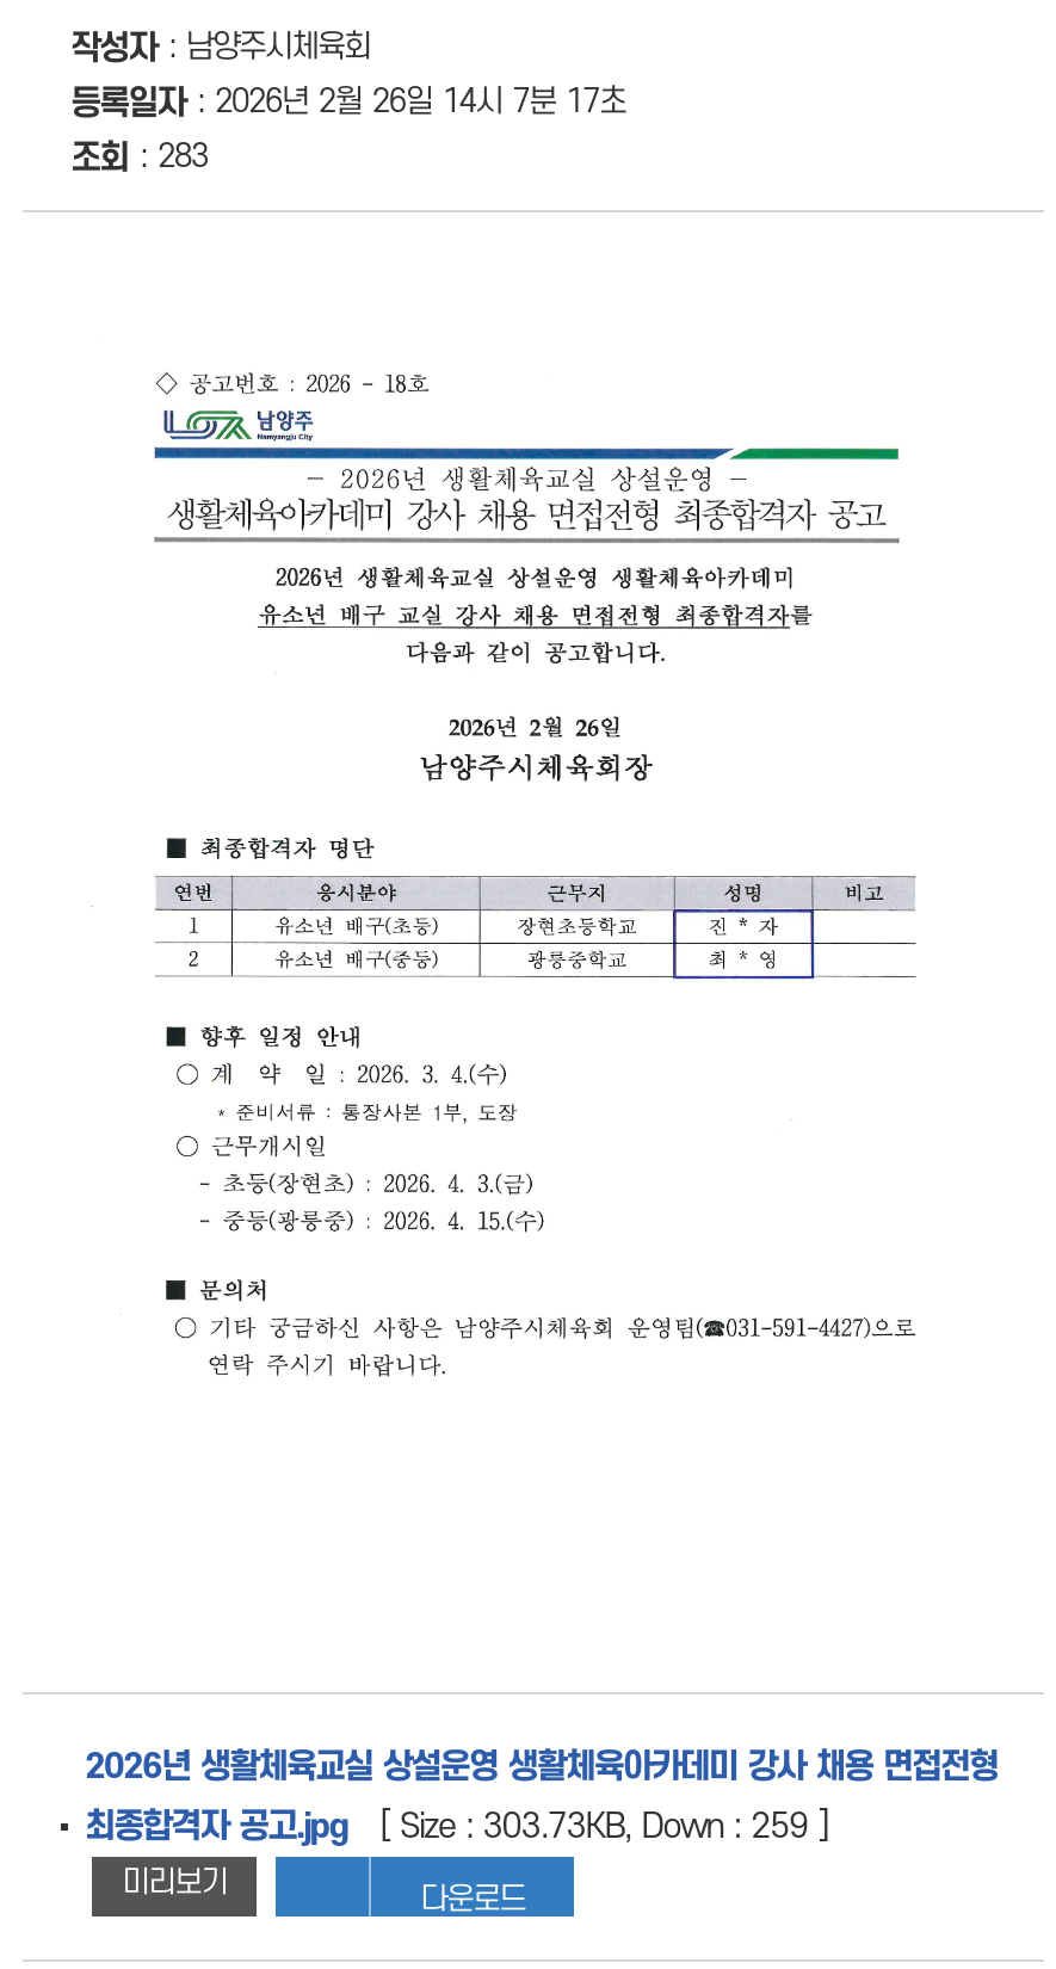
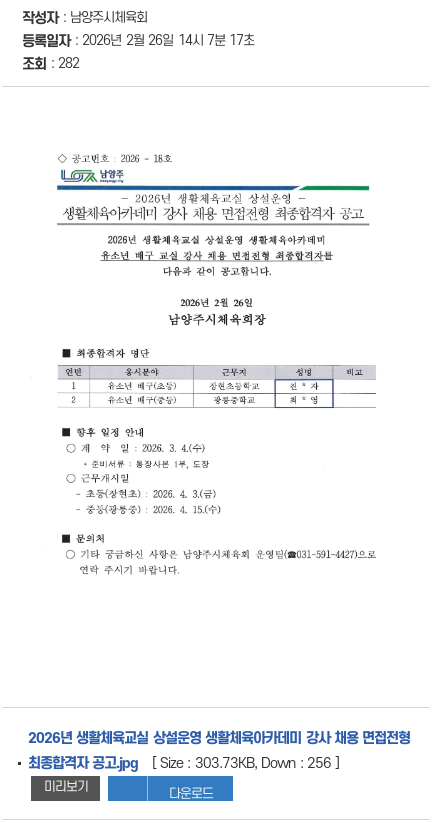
- 조회 283
+ 조회 282

- 최종합격자 공고.jpg [ Size : 303.73KB, Down : 259 ]
+ 최종합격자 공고.jpg [ Size : 303.73KB, Down : 256 ]
